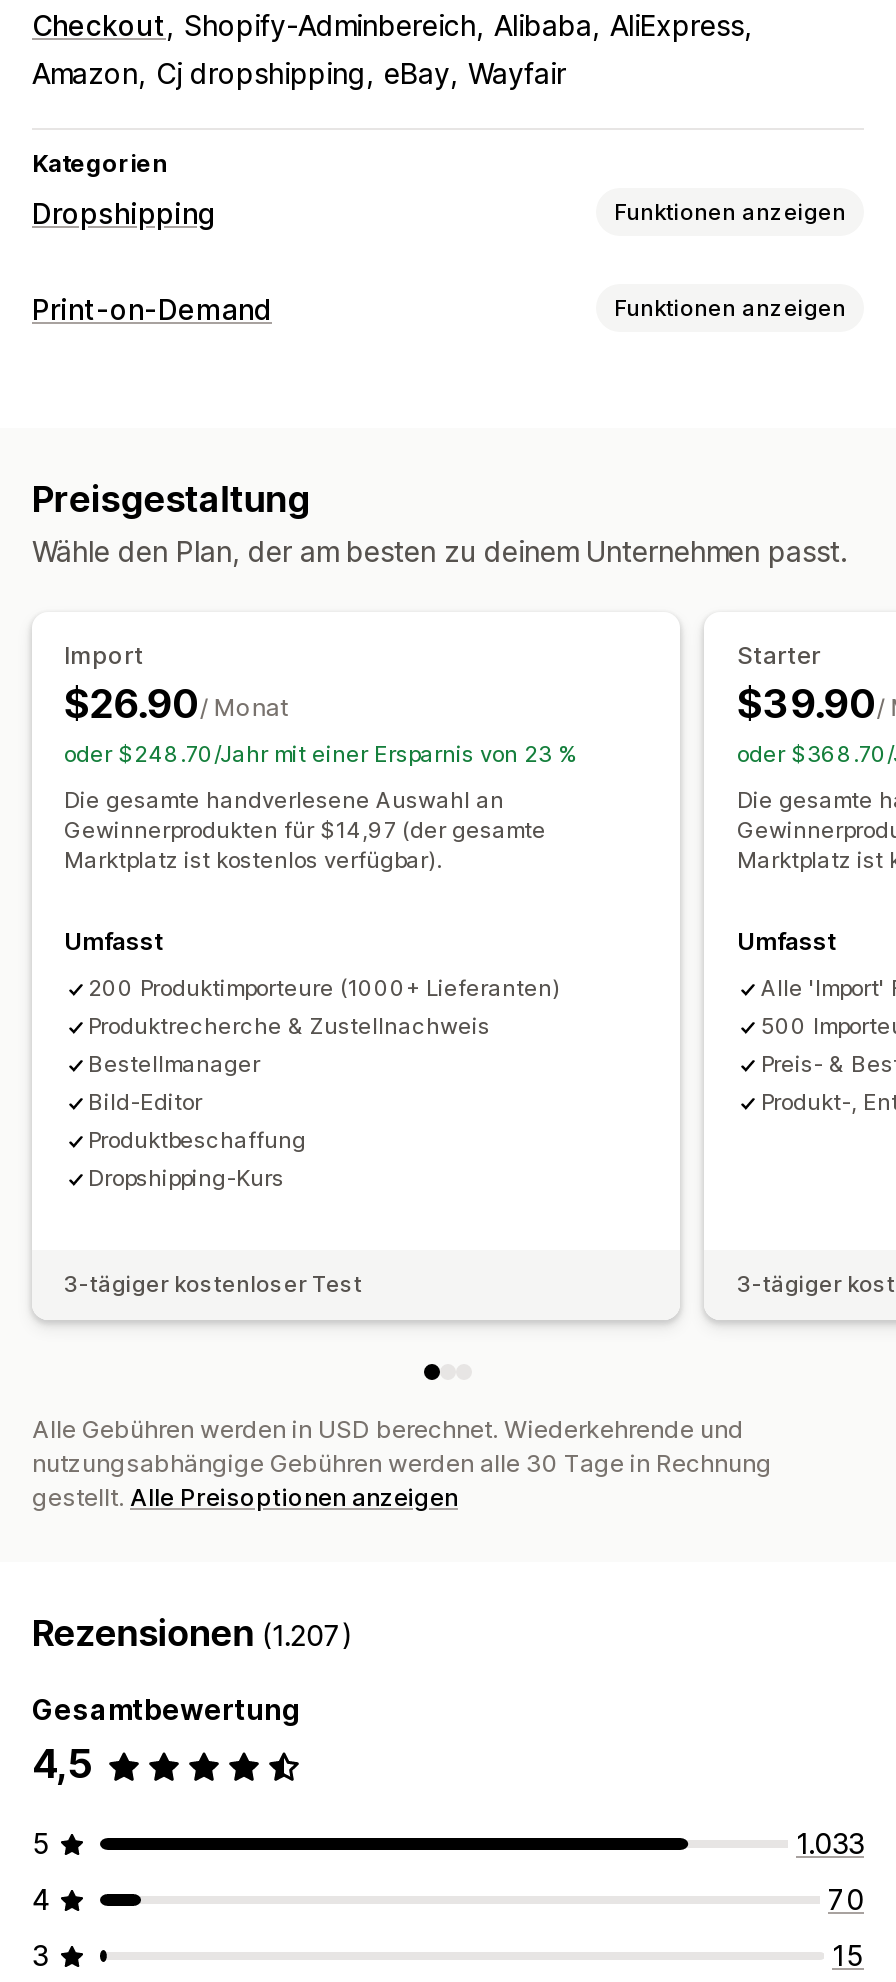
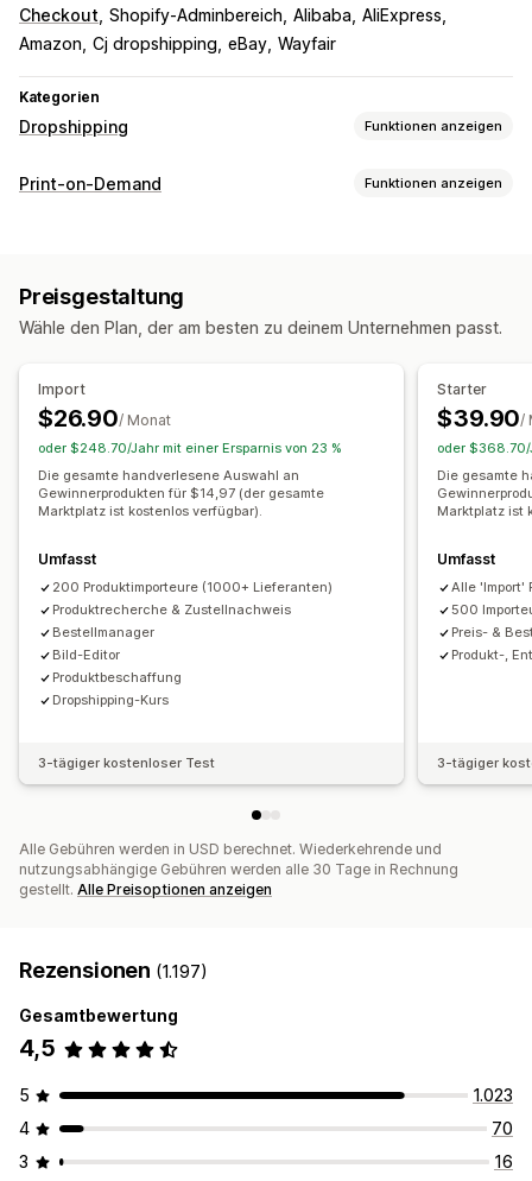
- Rezensionen (1.207)
+ Rezensionen (1.197)

- 1.033
+ 1.023

- 15
+ 16
